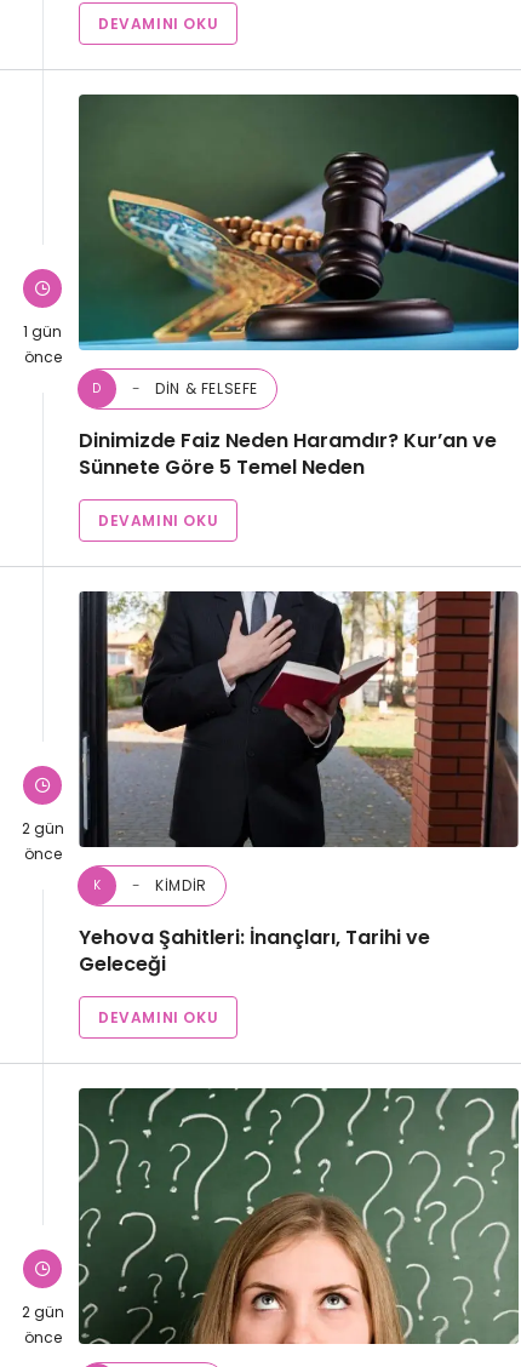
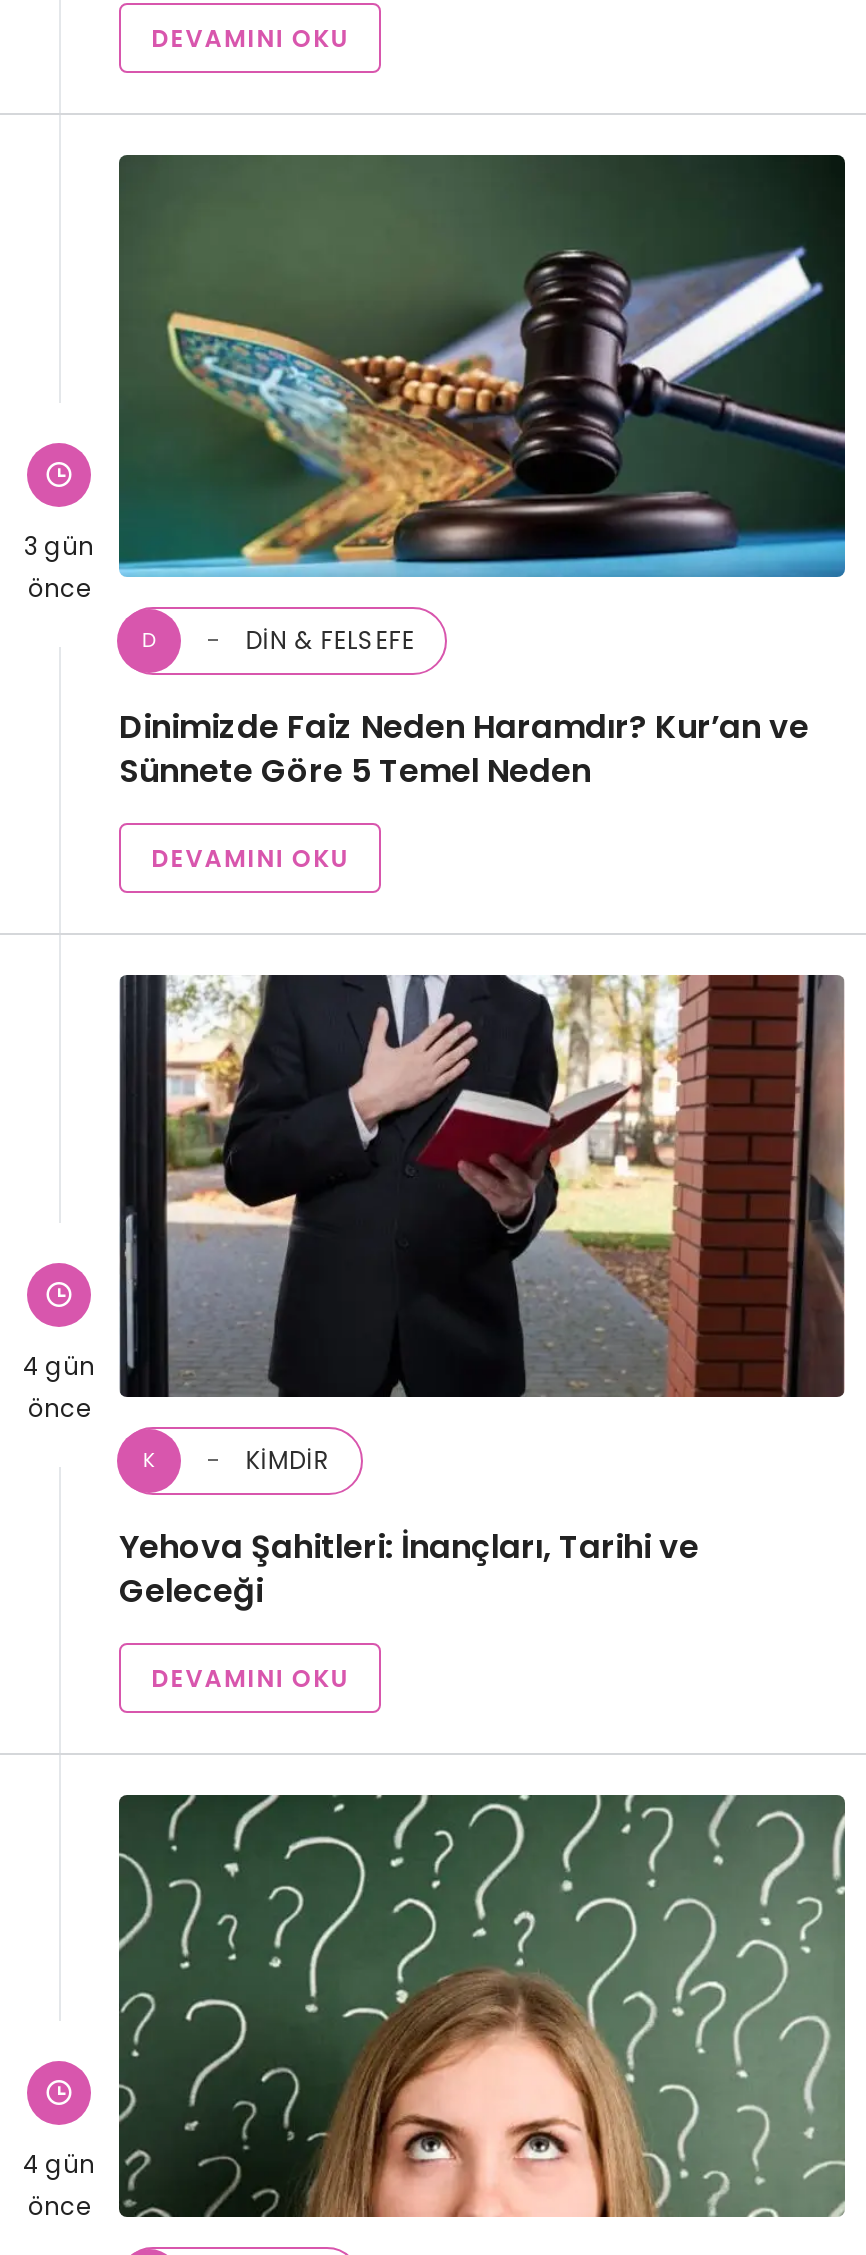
- 1 gün
+ 3 gün

- 2 gün
+ 4 gün

- 2 gün
+ 4 gün
